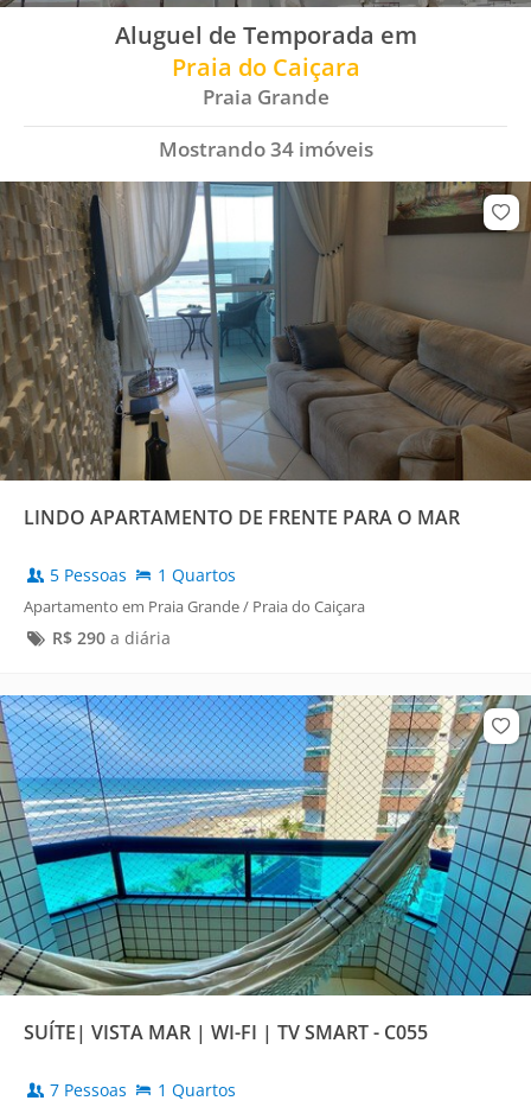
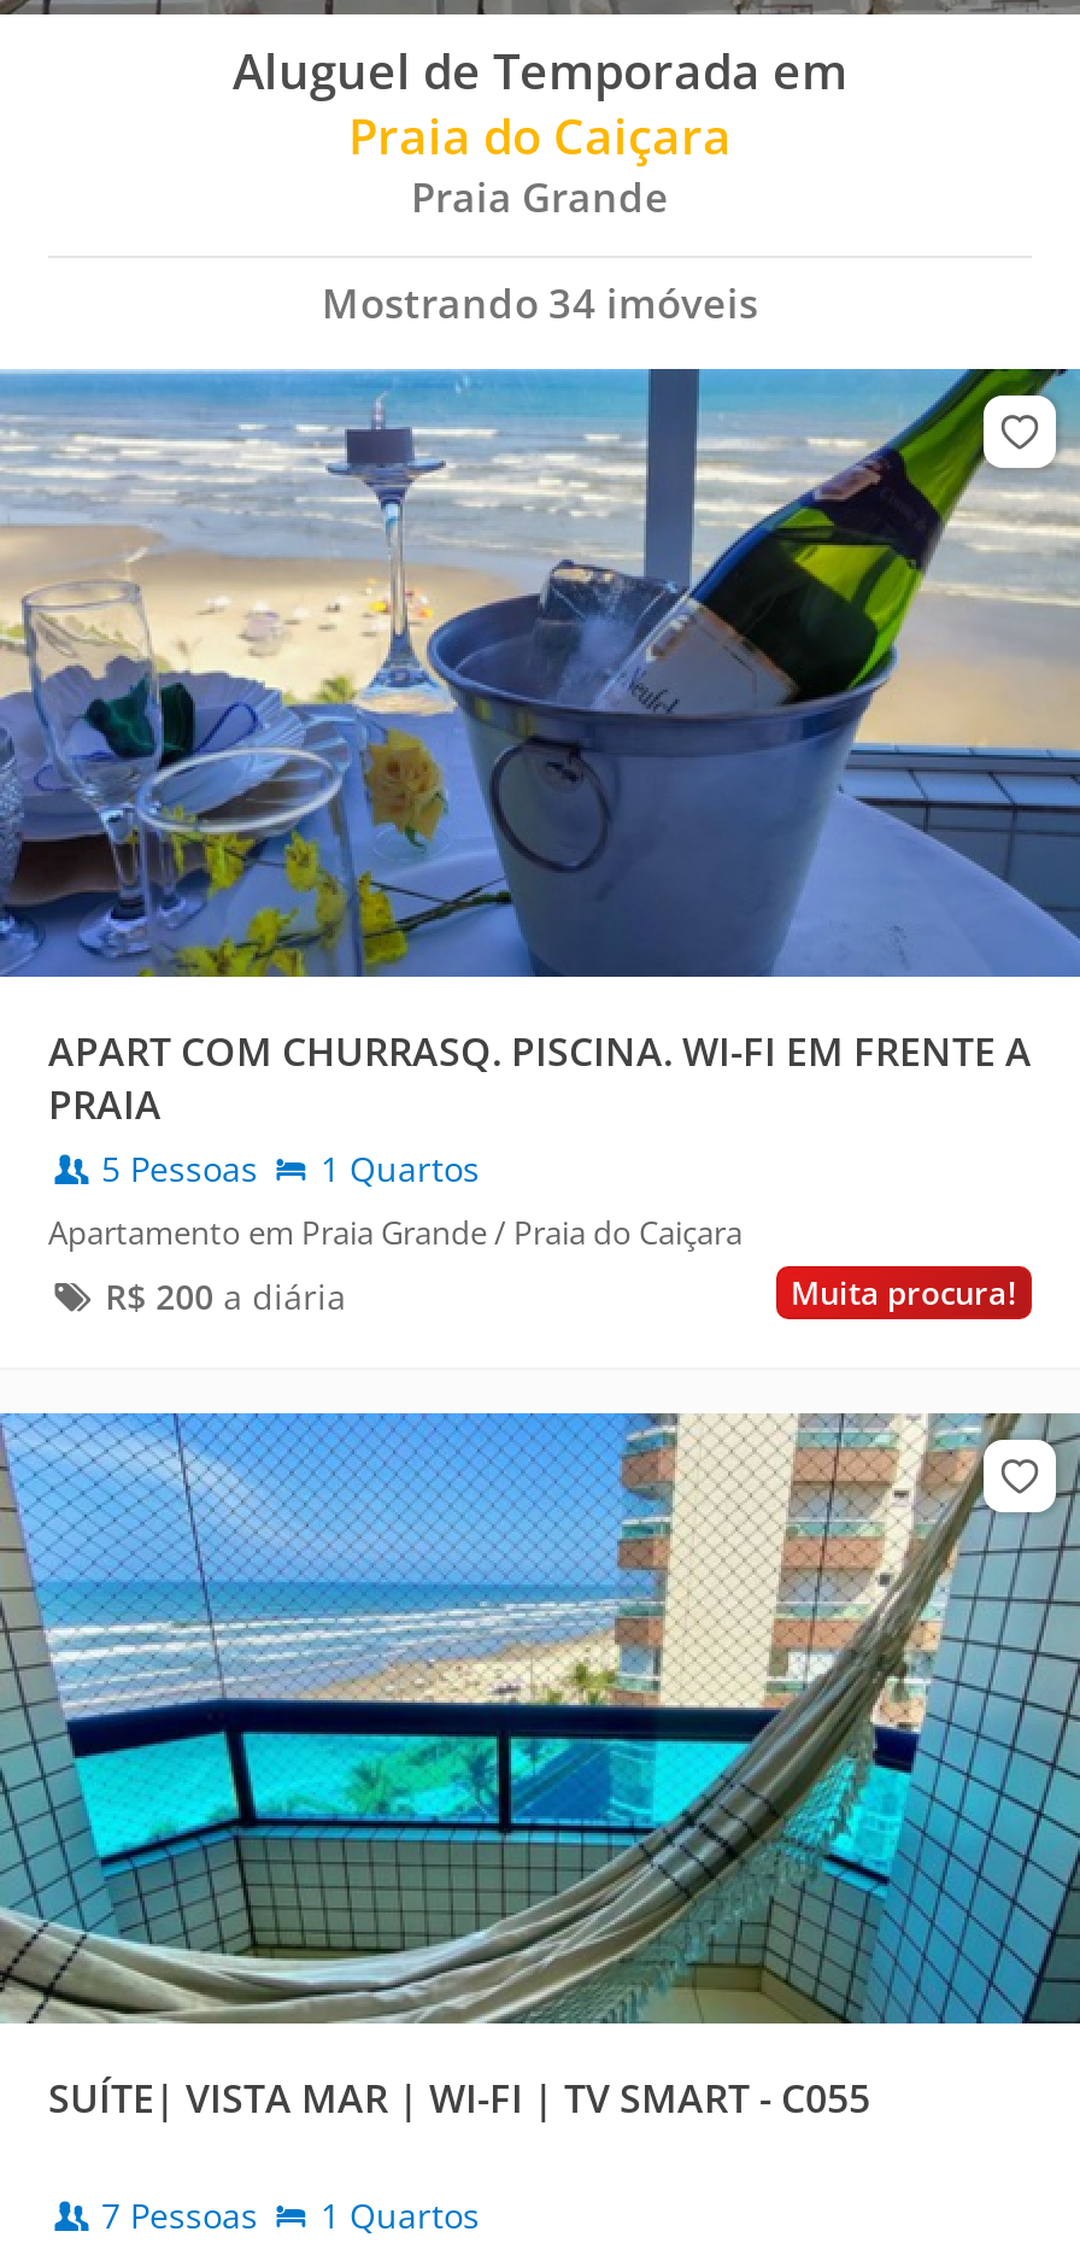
- [image]
- LINDO APARTAMENTO DE FRENTE PARA O MAR
+ [image]
+ APART COM CHURRASQ. PISCINA. WI-FI EM FRENTE A
+ PRAIA

- R$290 a diária
+ Muita procura!
+ R$200 a diária
